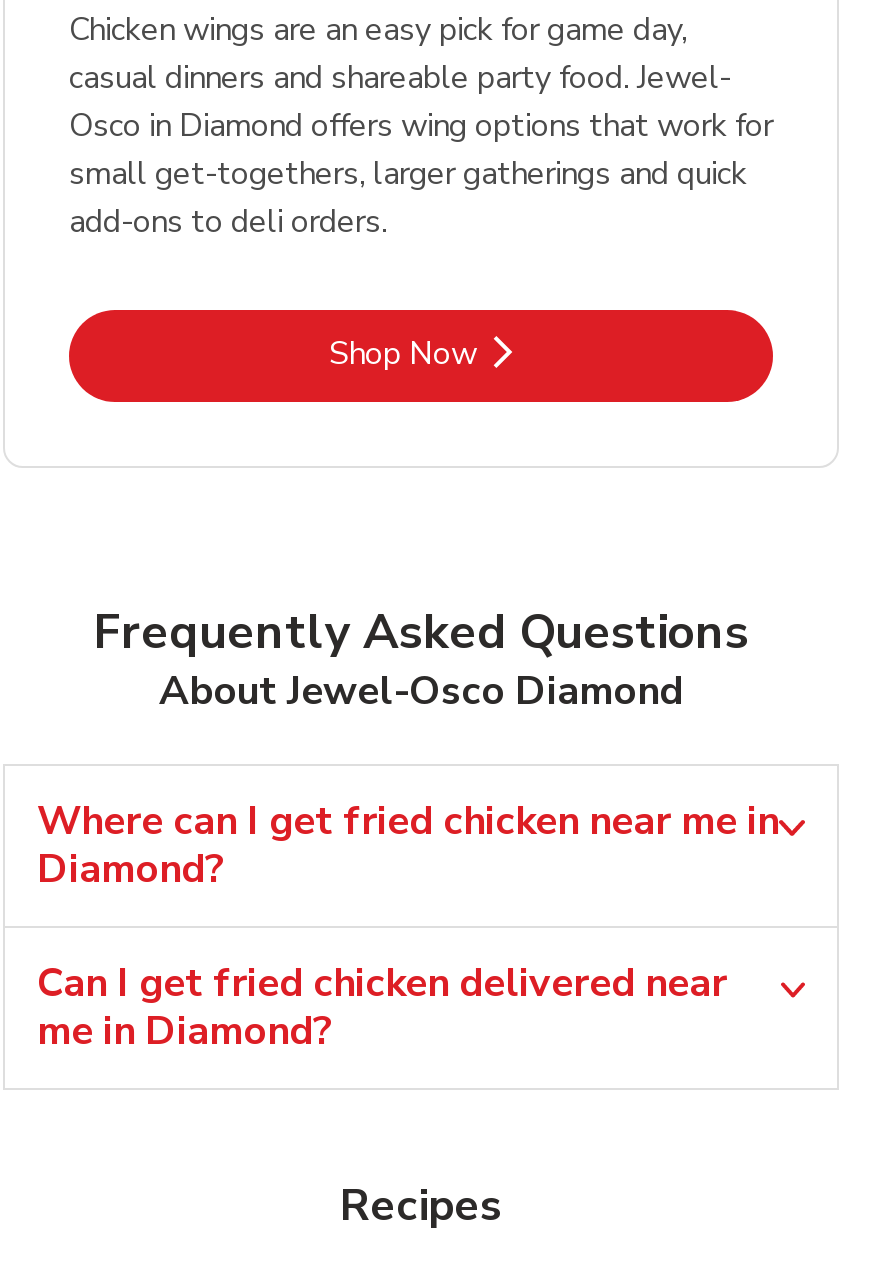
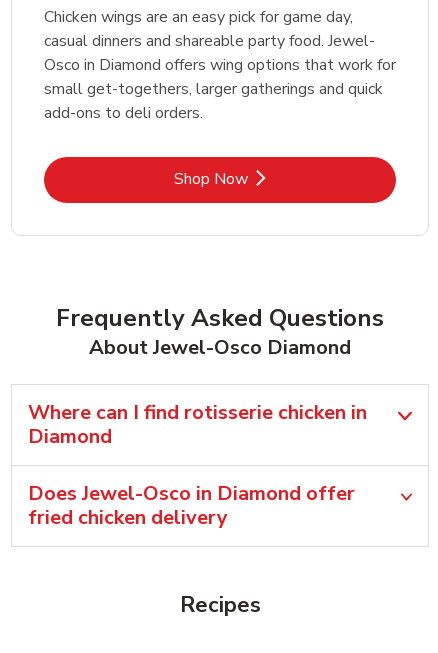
- Where can I get fried chicken near me in
- Diamond?
+ Where can I find rotisserie chicken in
+ Diamond

- Can I get fried chicken delivered near
- me in Diamond?
+ Does Jewel-Osco in Diamond offer
+ fried chicken delivery
